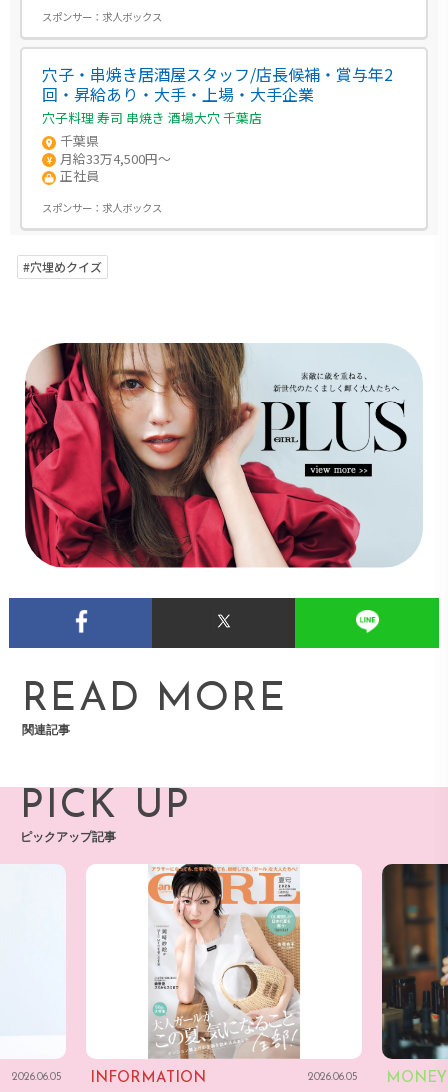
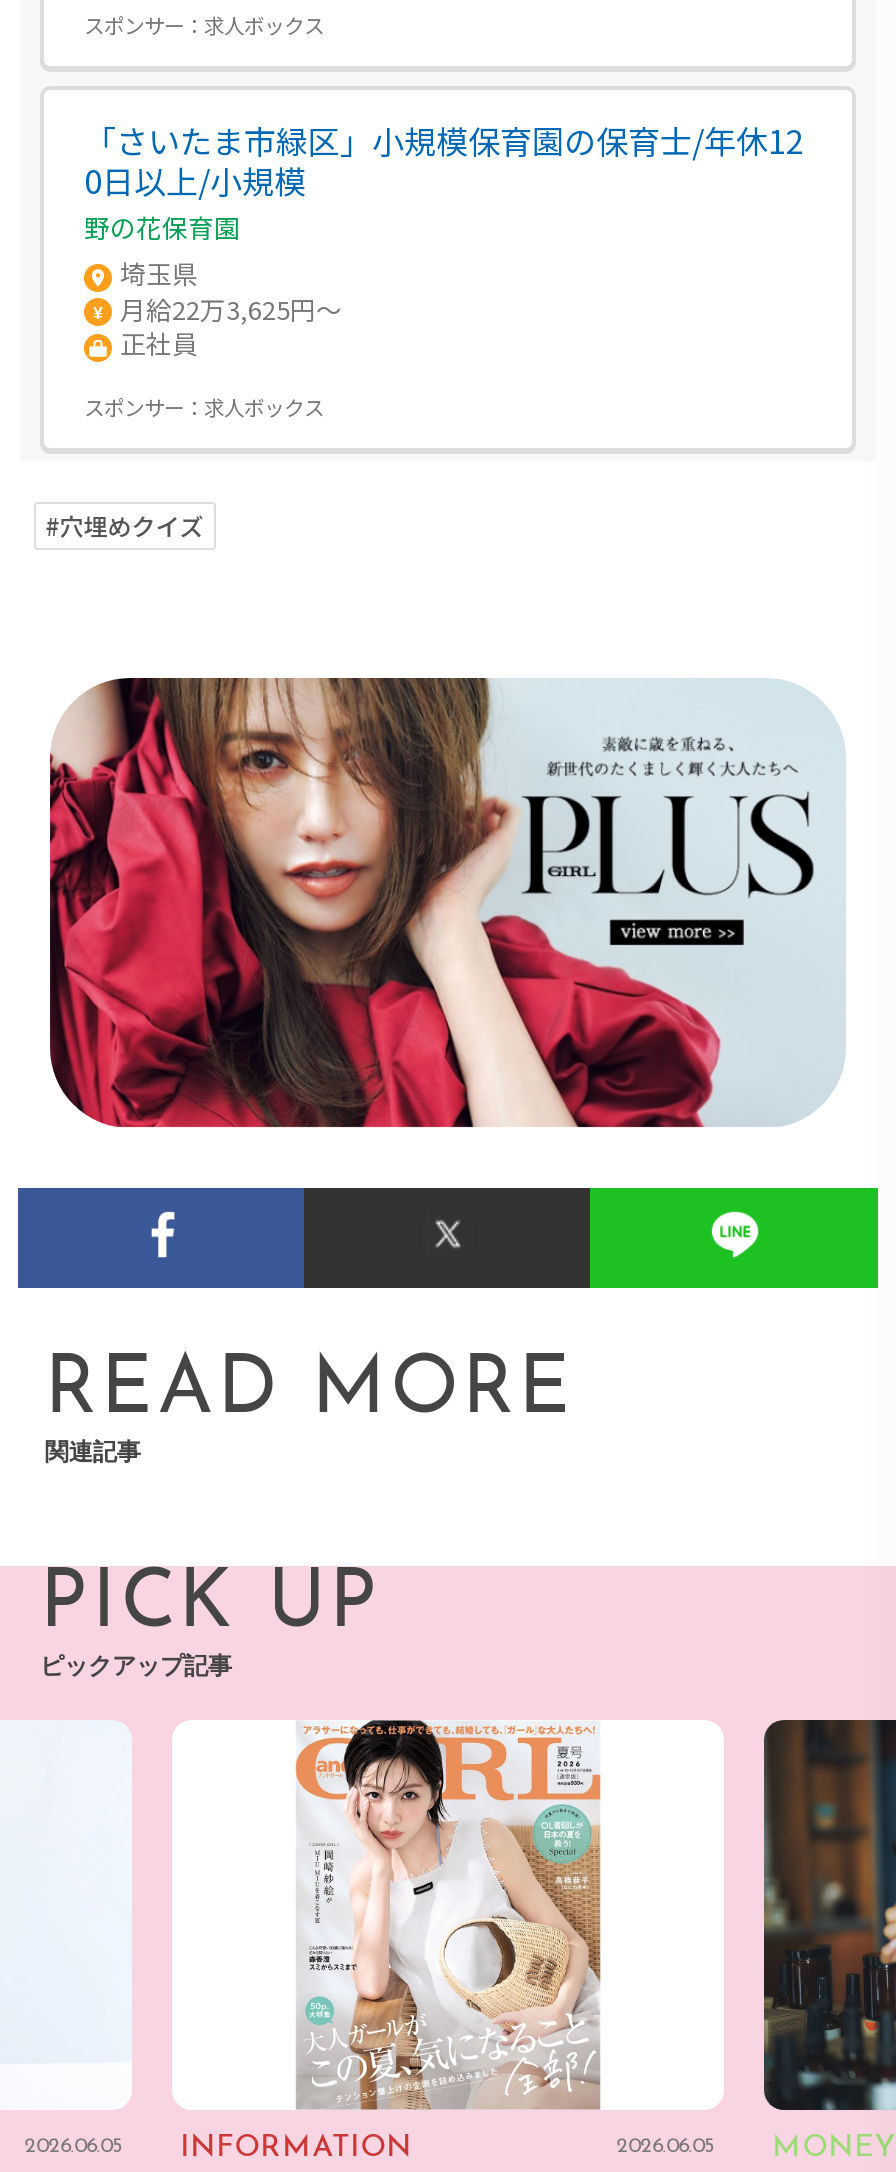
- 穴子・串焼き居酒屋スタッフ/店長候補・賞与年2
- 回・昇給あり・大手・上場・大手企業
- 穴子料理 寿司 串焼き 酒場大穴 千葉店
- 千葉県
- 月給33万4,500円～
+ 「さいたま市緑区」小規模保育園の保育士/年休12
+ 0日以上/小規模
+ 野の花保育園
+ 埼玉県
+ 月給22万3,625円～
